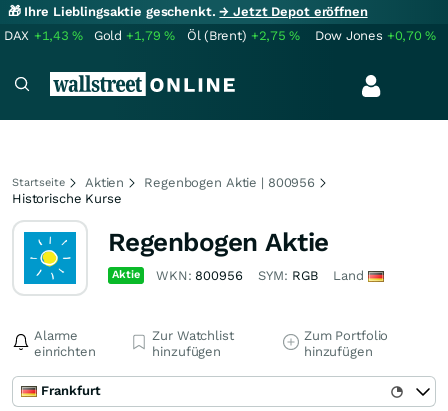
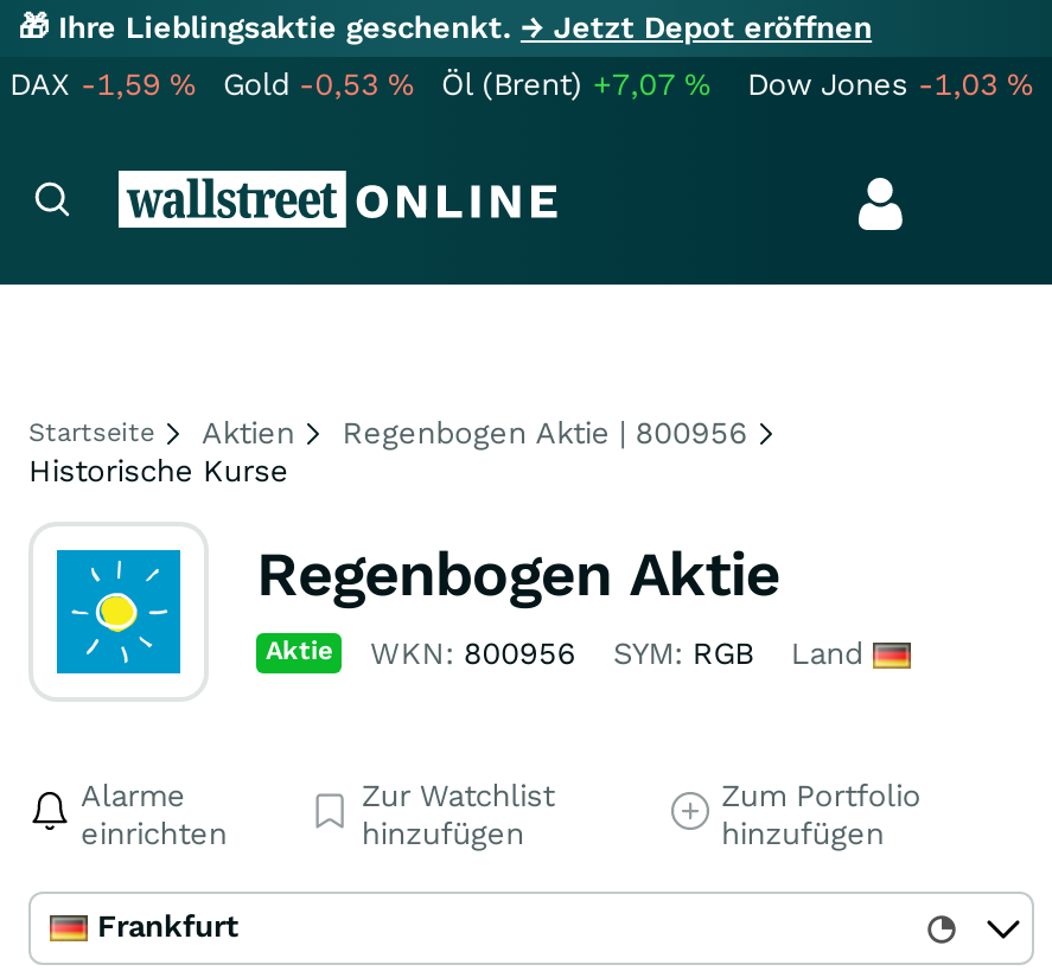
- DAX +1,43%
+ DAX -1,59%

- Gold +1,79%
+ Gold -0,53%

- Öl (Brent) +2,75%
+ Öl (Brent) +7,07%

- Dow Jones +0,70%
+ Dow Jones -1,03%
